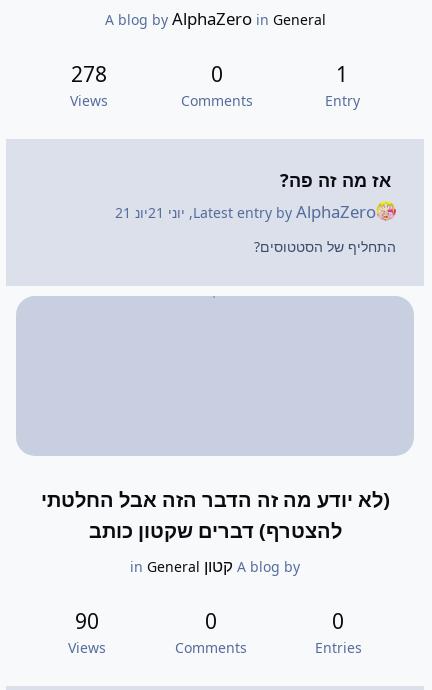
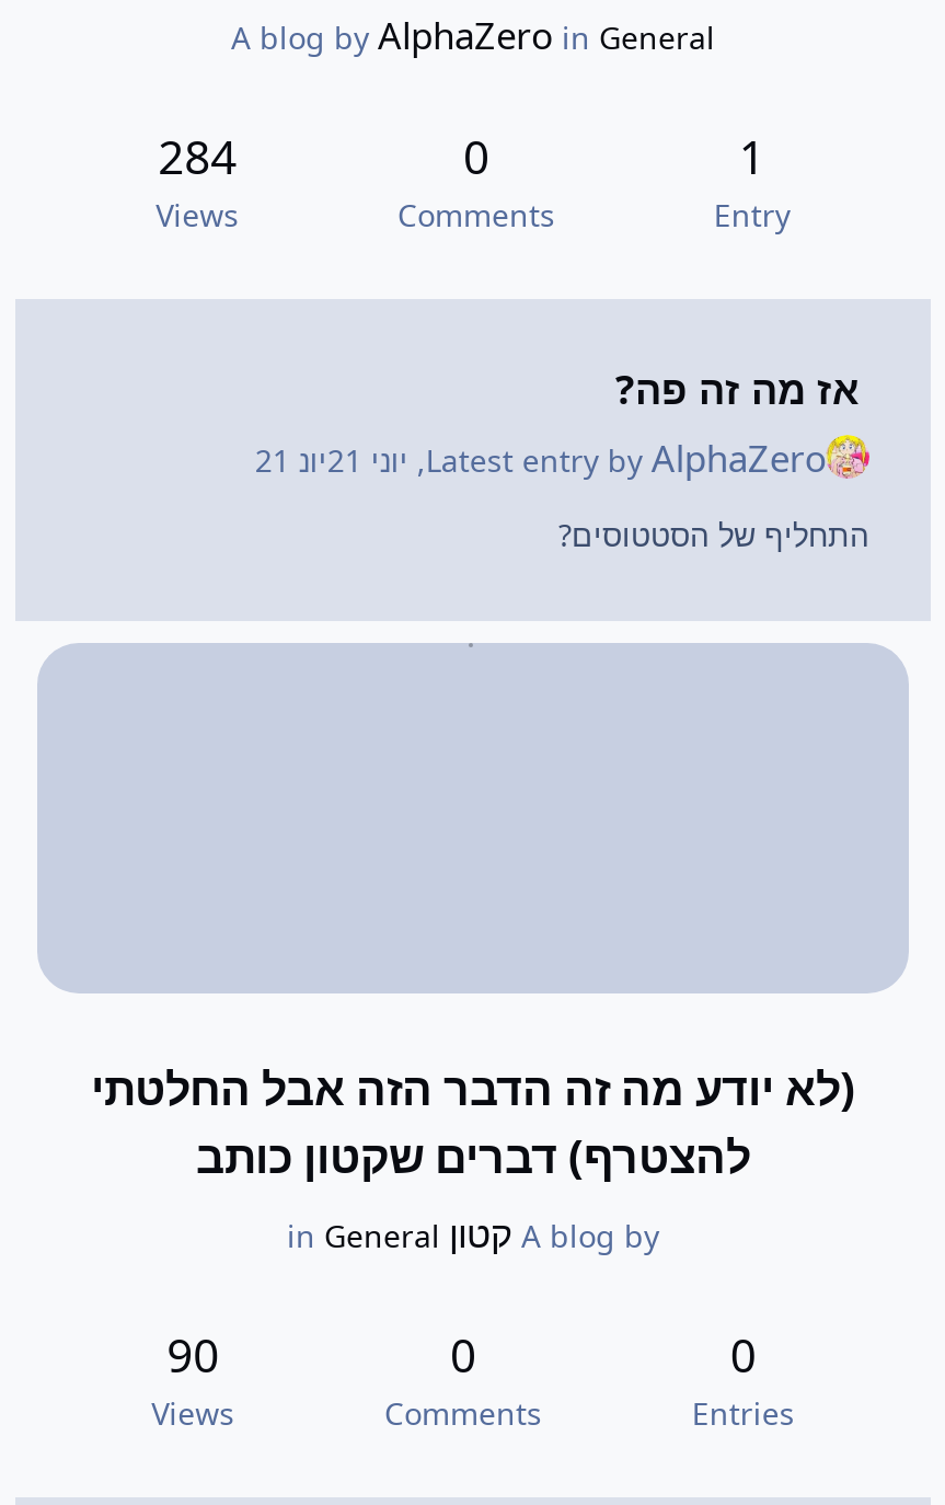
- 278
+ 284
